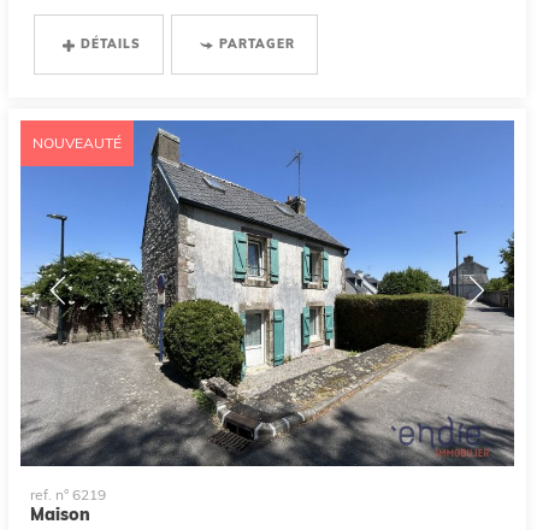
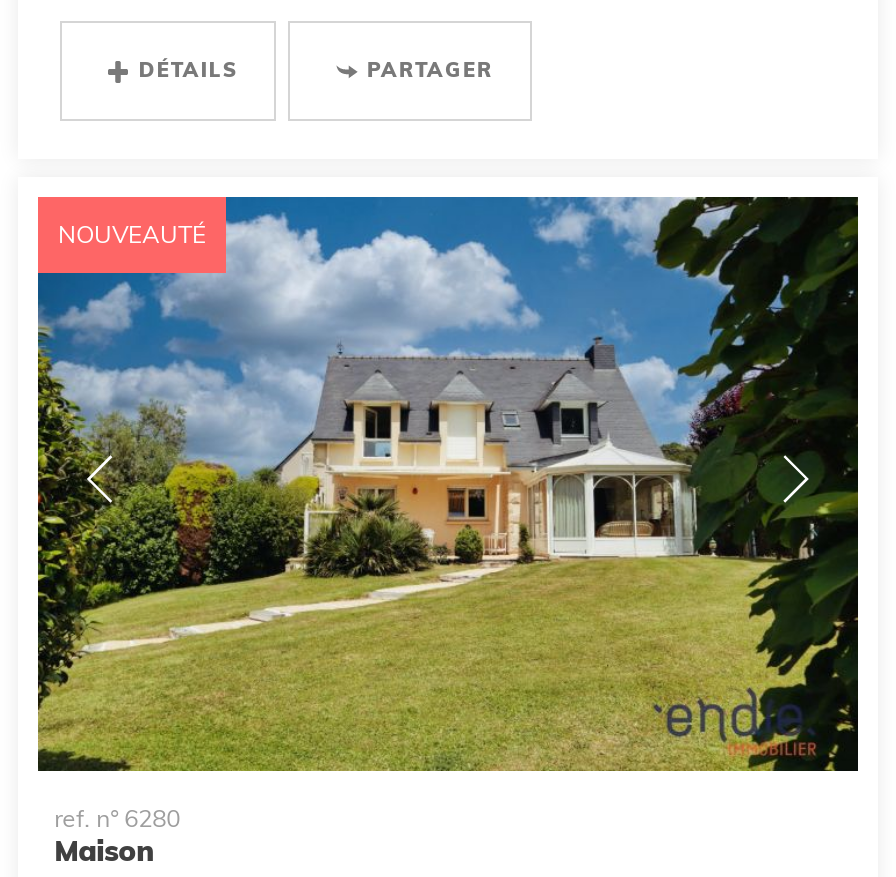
- [image]
- ref. n° 6219
+ [image]
+ ref. n° 6280
